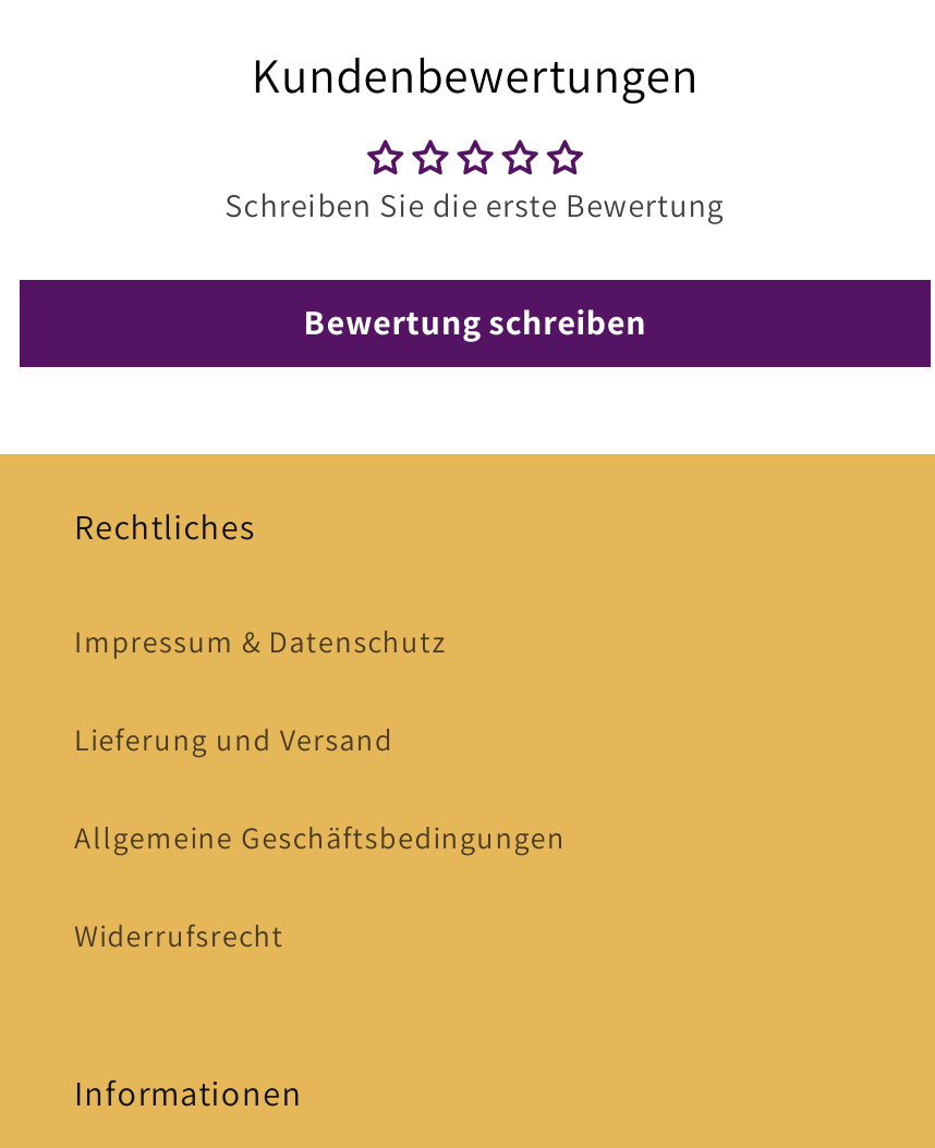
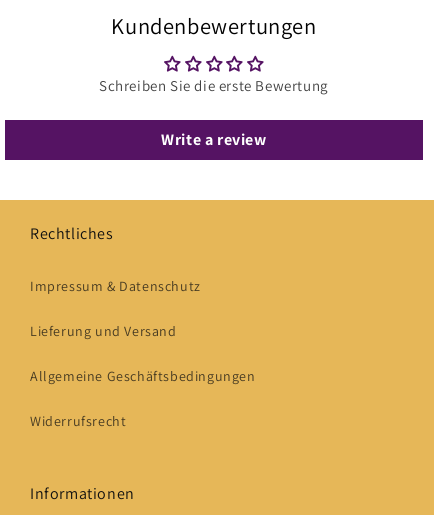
- Bewertung schreiben
+ Write a review
